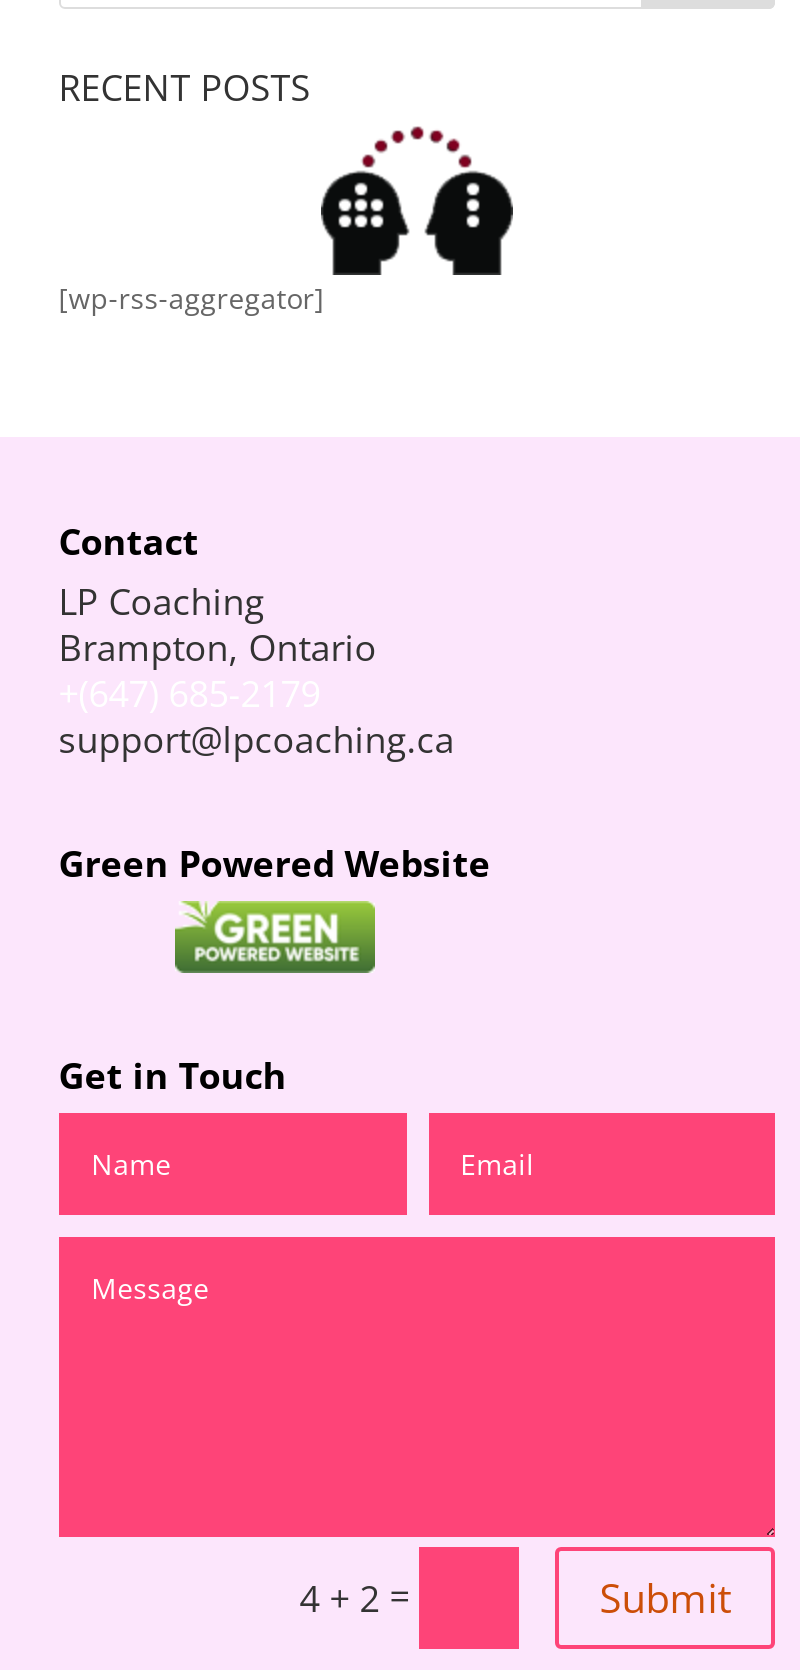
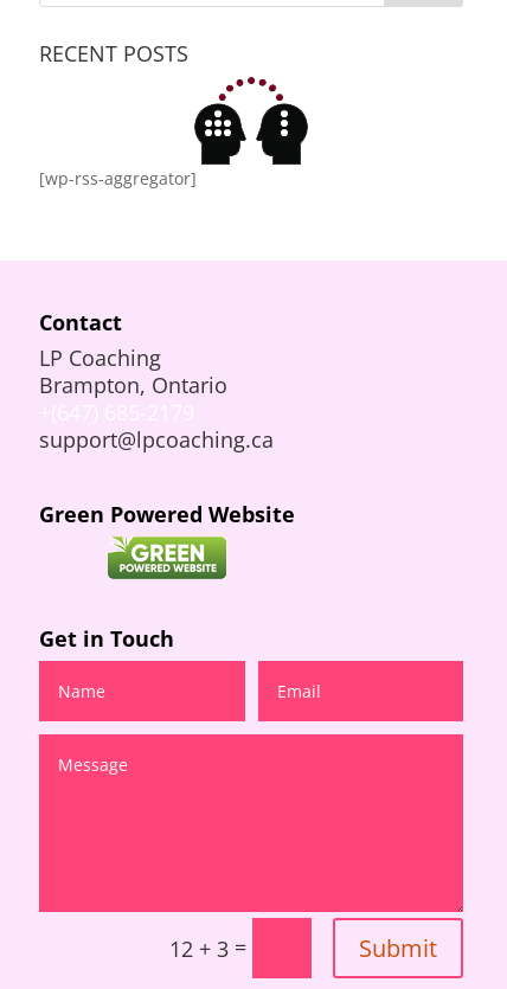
- 4 + 2 =
+ 12 + 3 =
